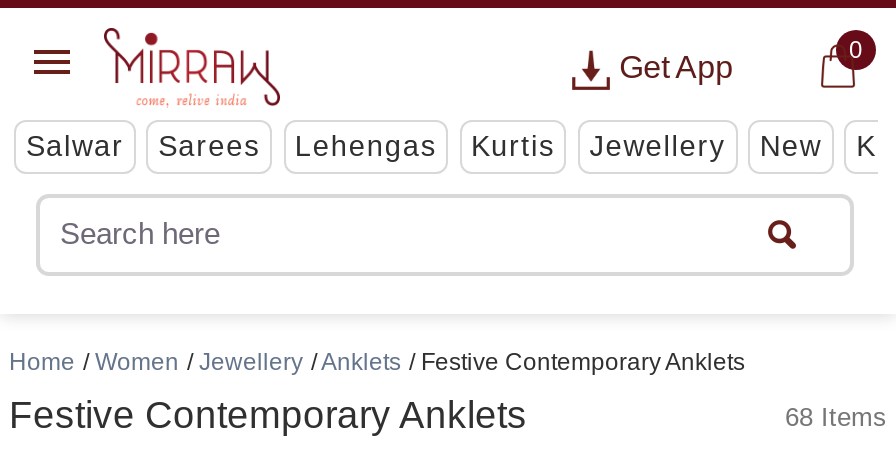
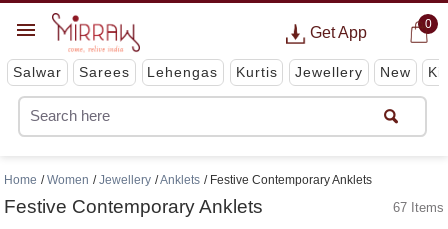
- 68 Items
+ 67 Items
